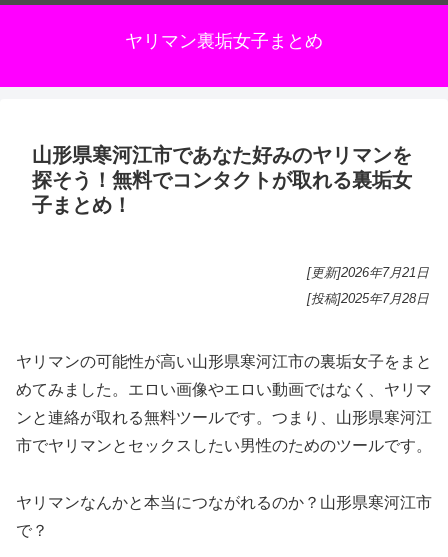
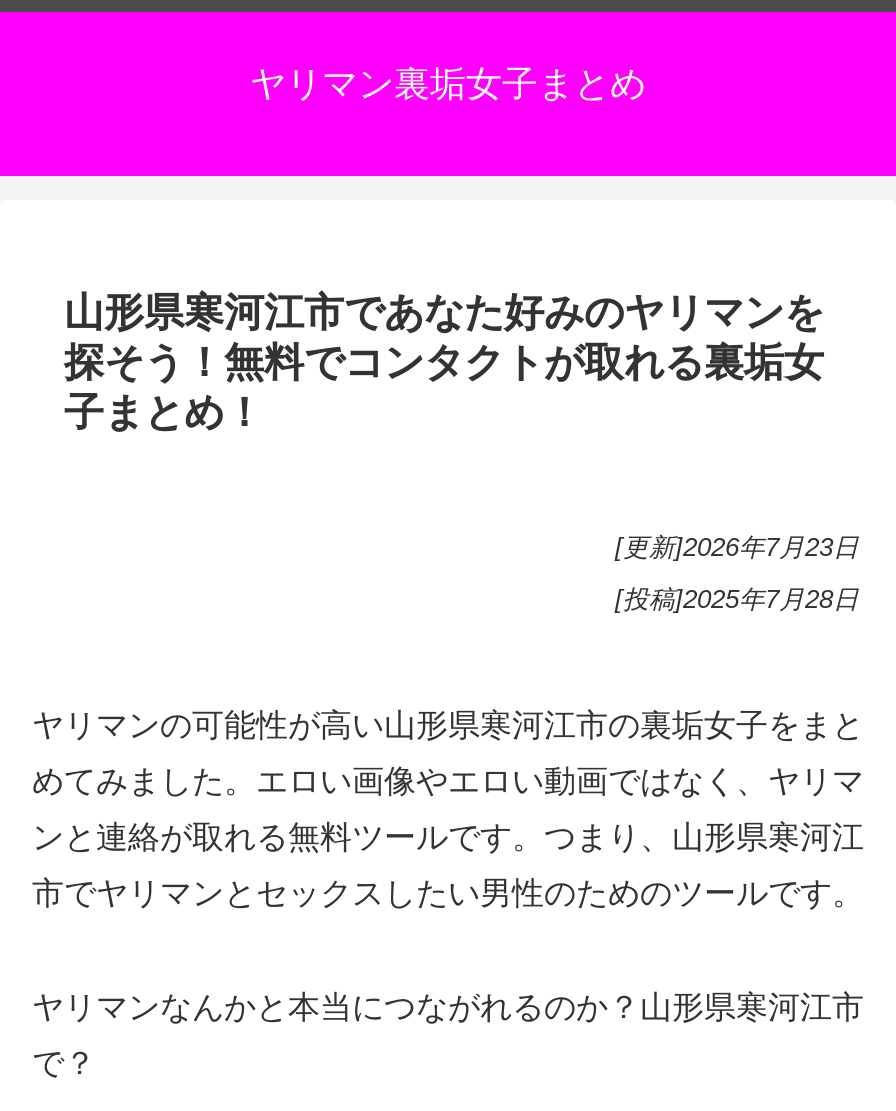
- [更新]2026年7月21日
+ [更新]2026年7月23日
